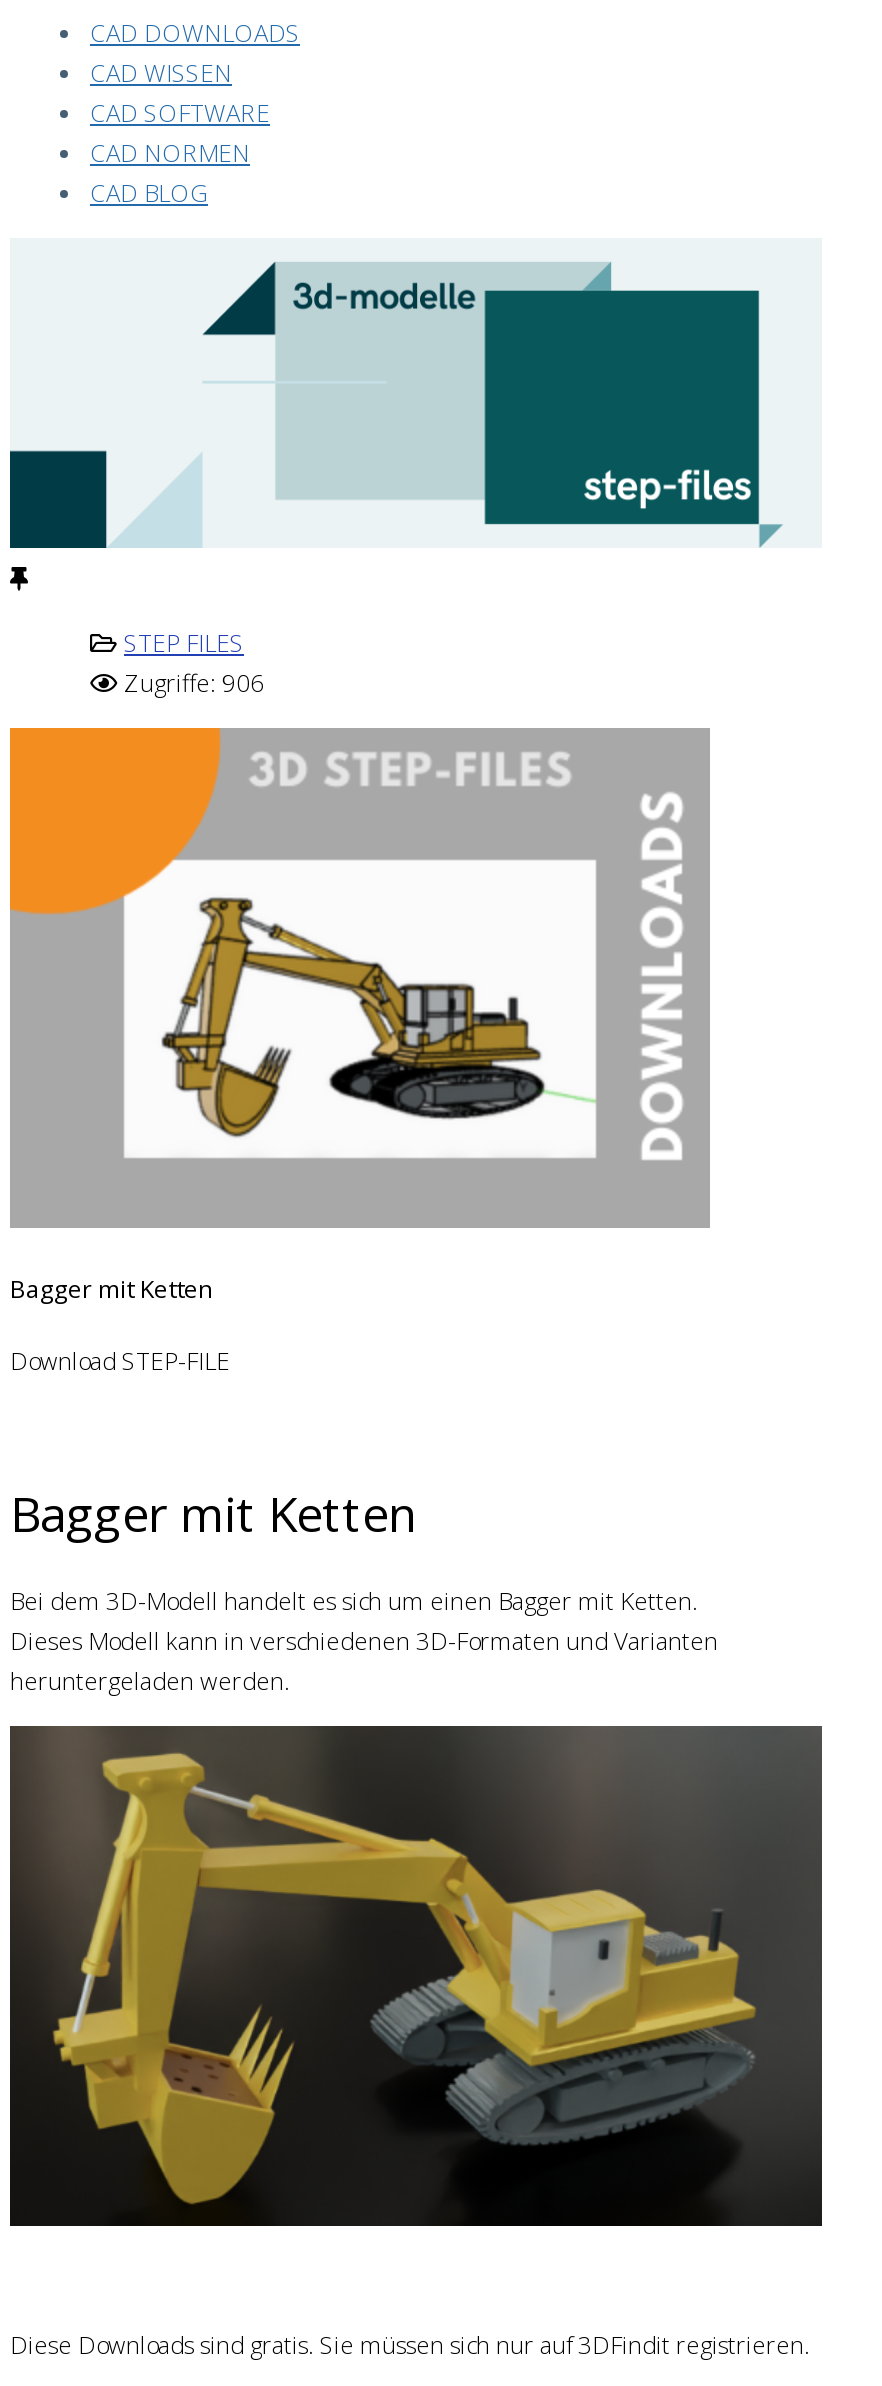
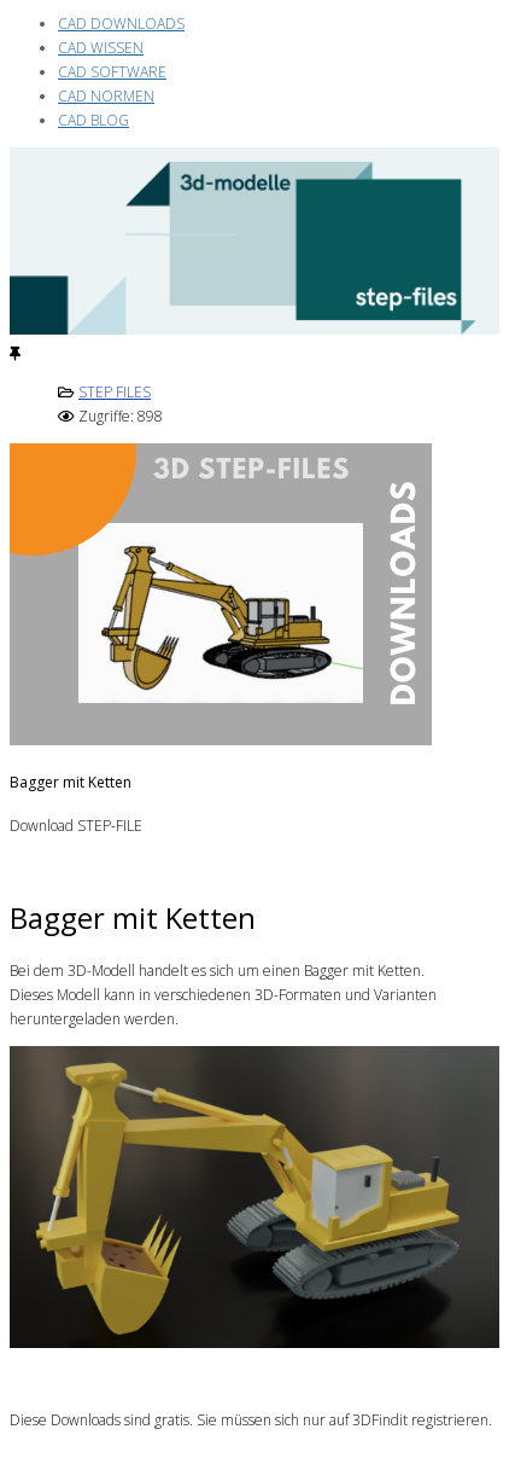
- Zugriffe: 906
+ Zugriffe: 898
